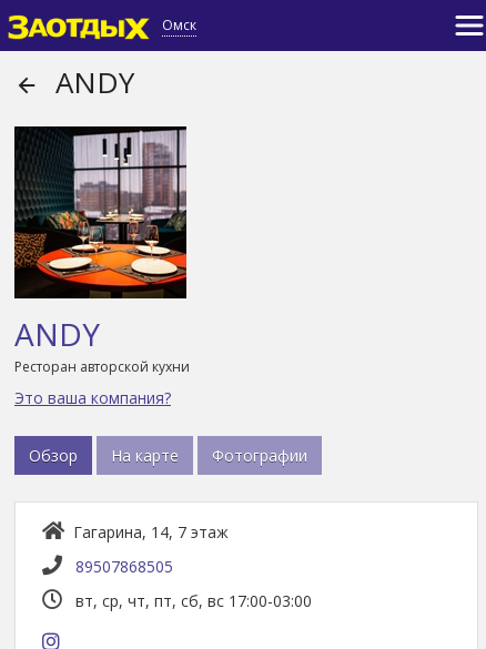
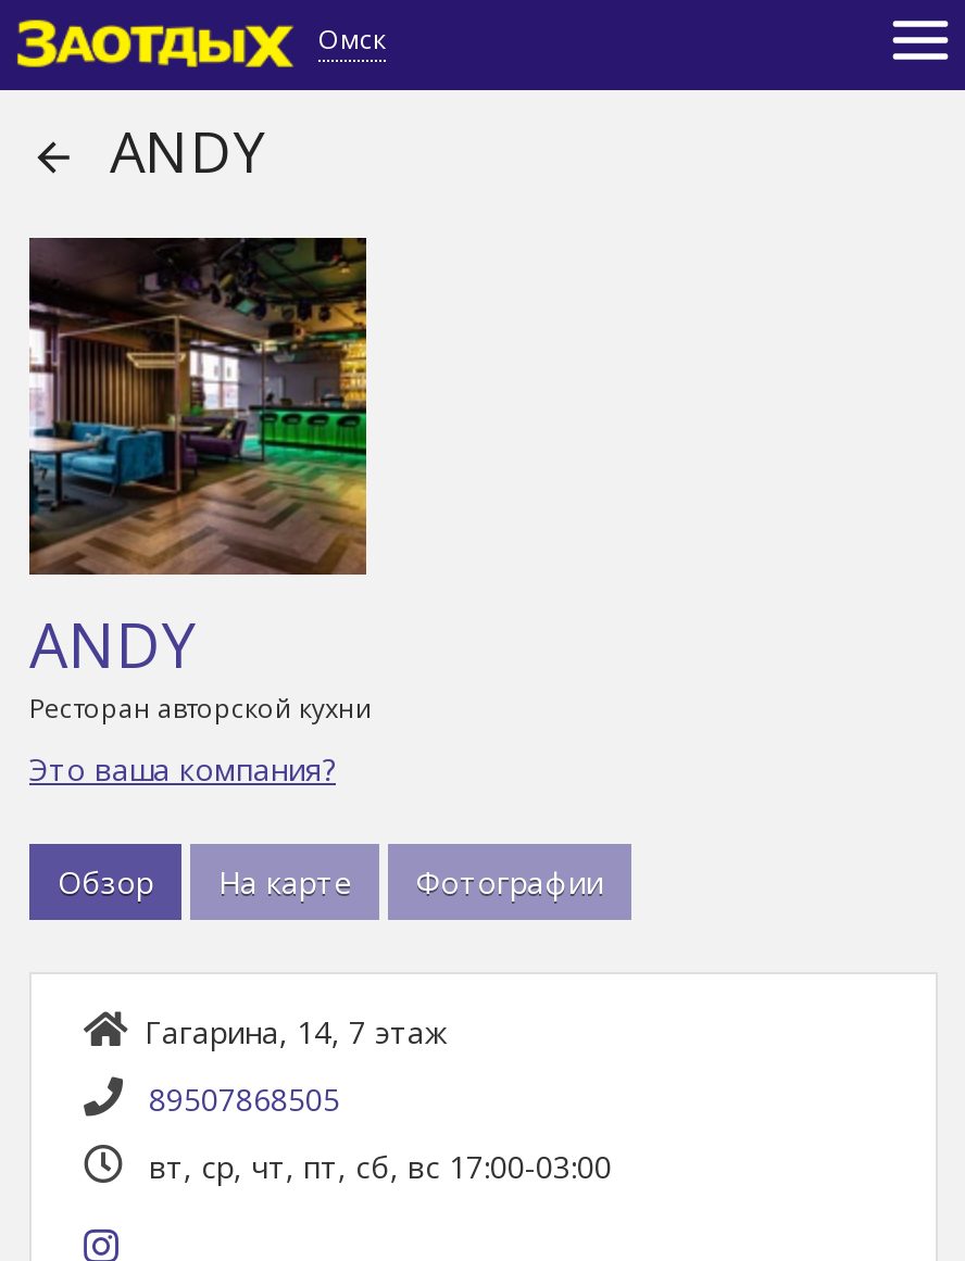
- [image]
+ [image]
